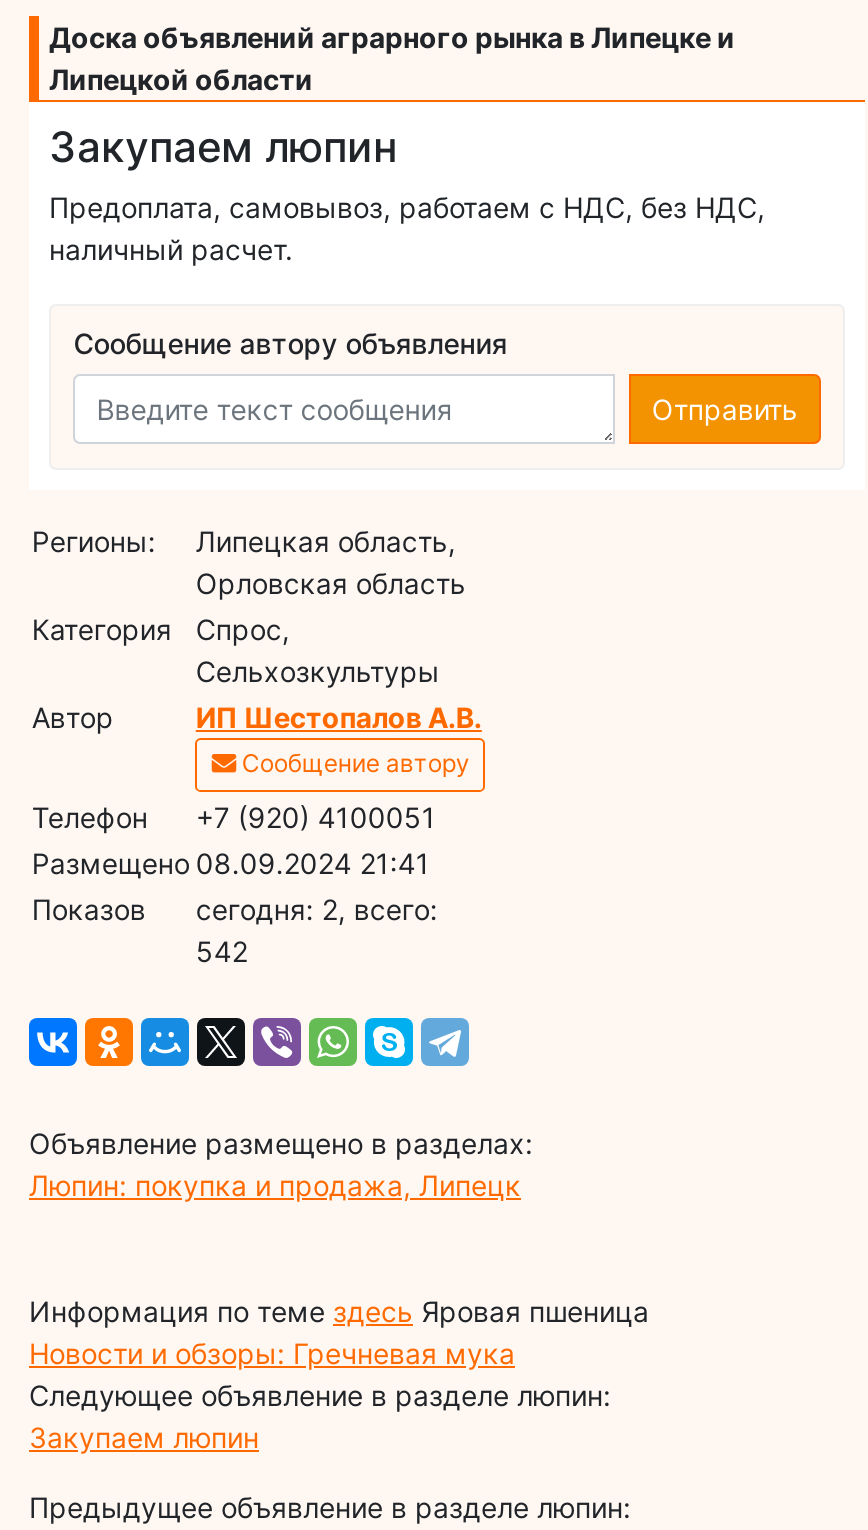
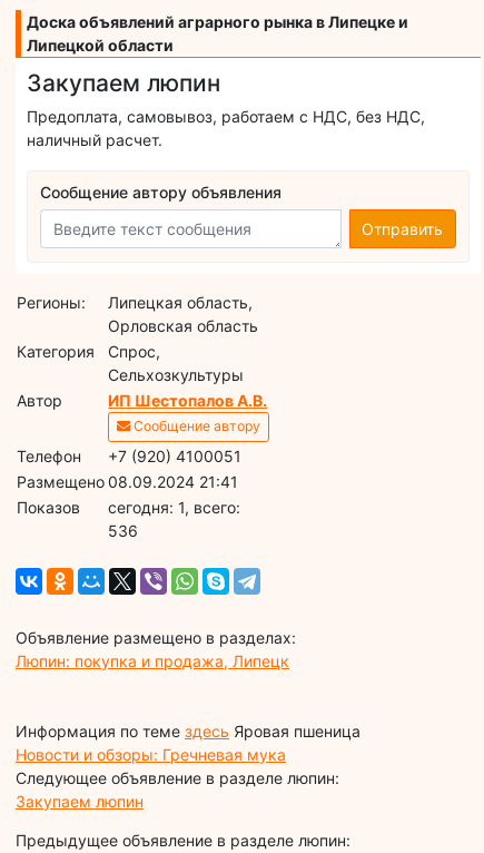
- cегодня: 2, всего:
+ cегодня: 1, всего:

- 542
+ 536
